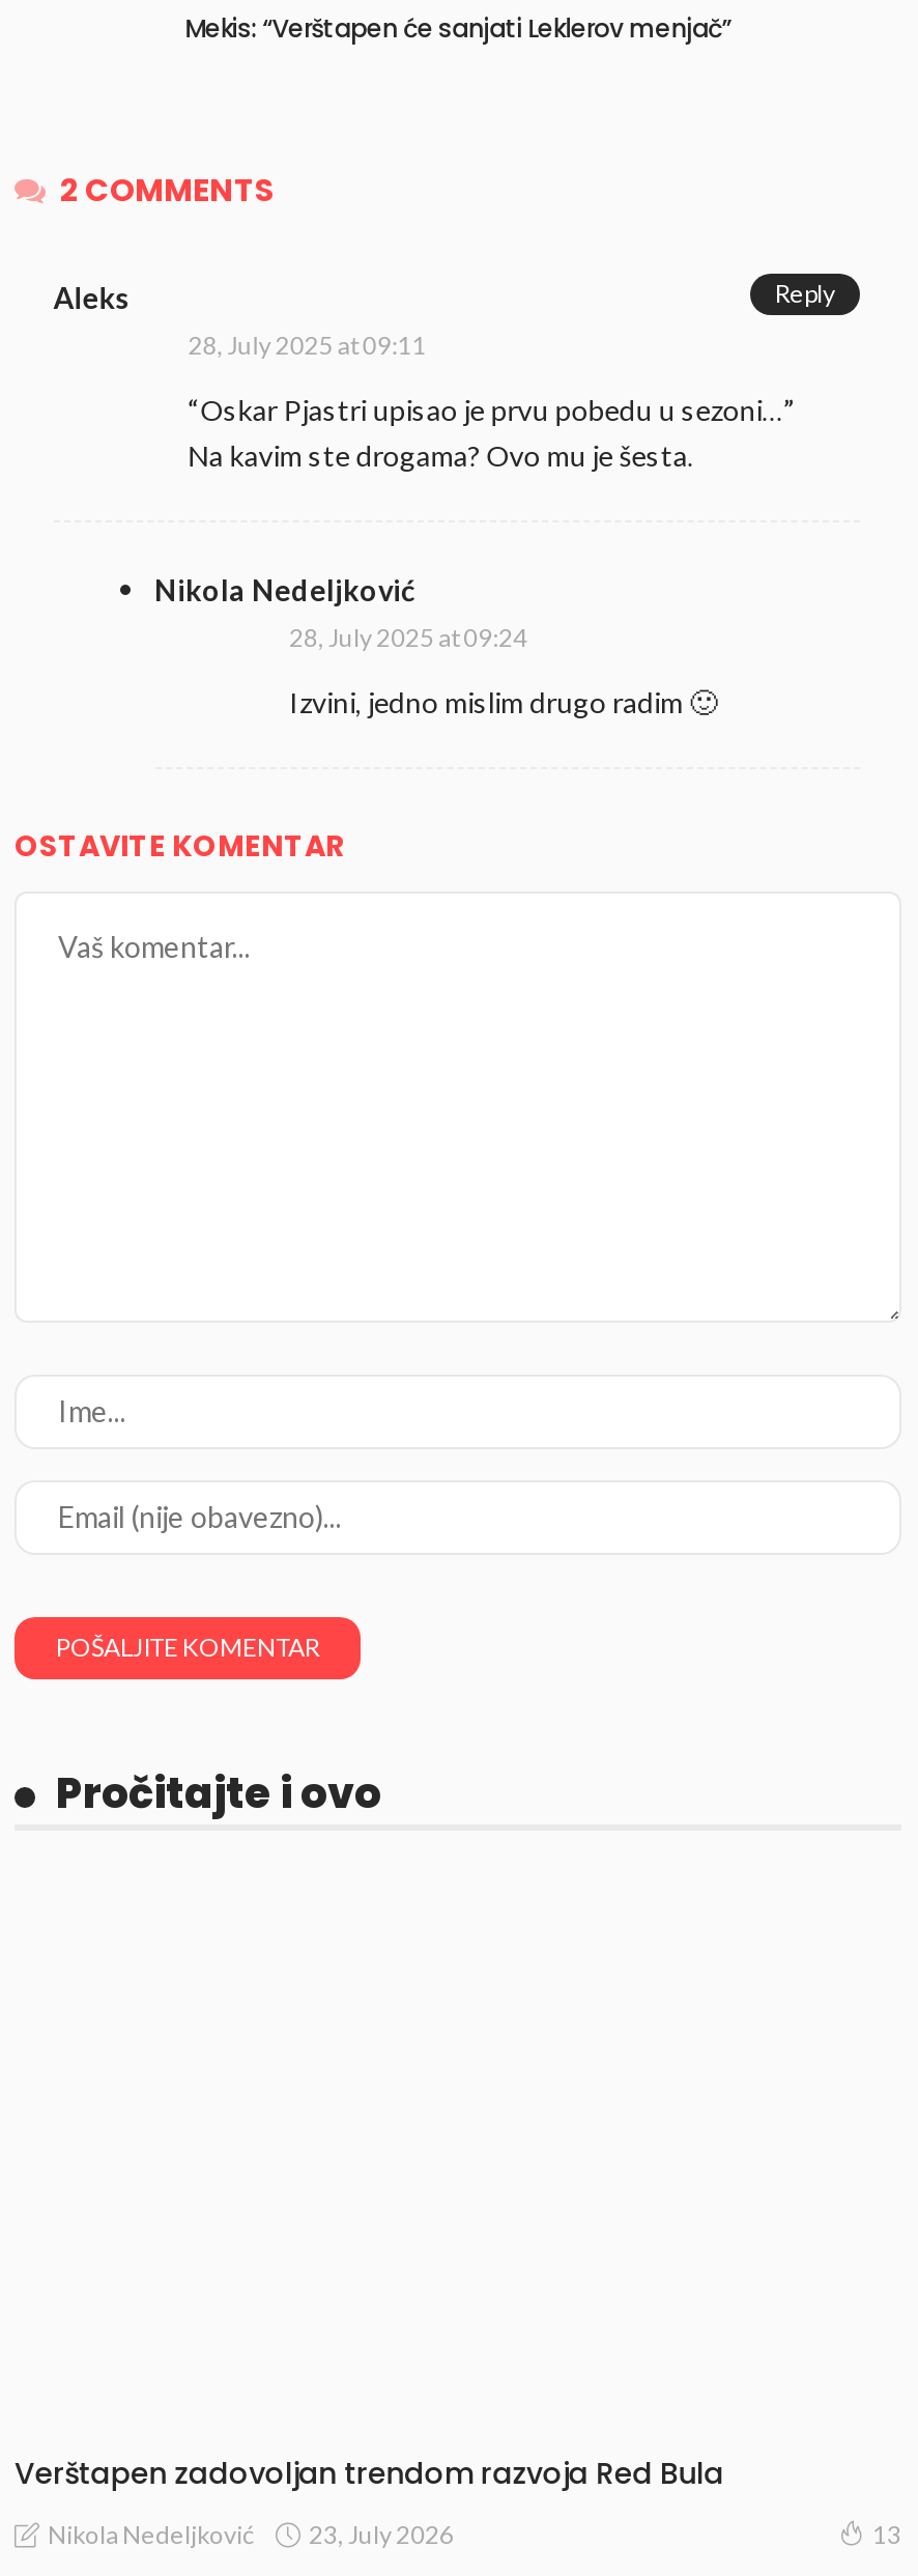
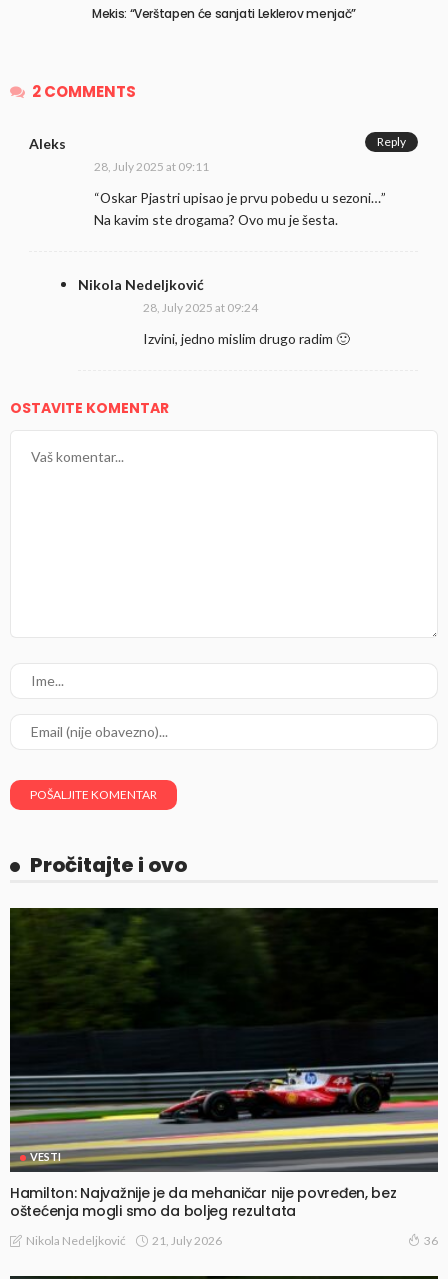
+ [image]

- Verštapen zadovoljan trendom razvoja Red Bula
+ VESTI
+ Hamilton: Najvažnije je da mehaničar nije povređen, bez
+ oštećenja mogli smo da boljeg rezultata

- 23, July 2026
- 13
+ 21, July 2026
+ 36
